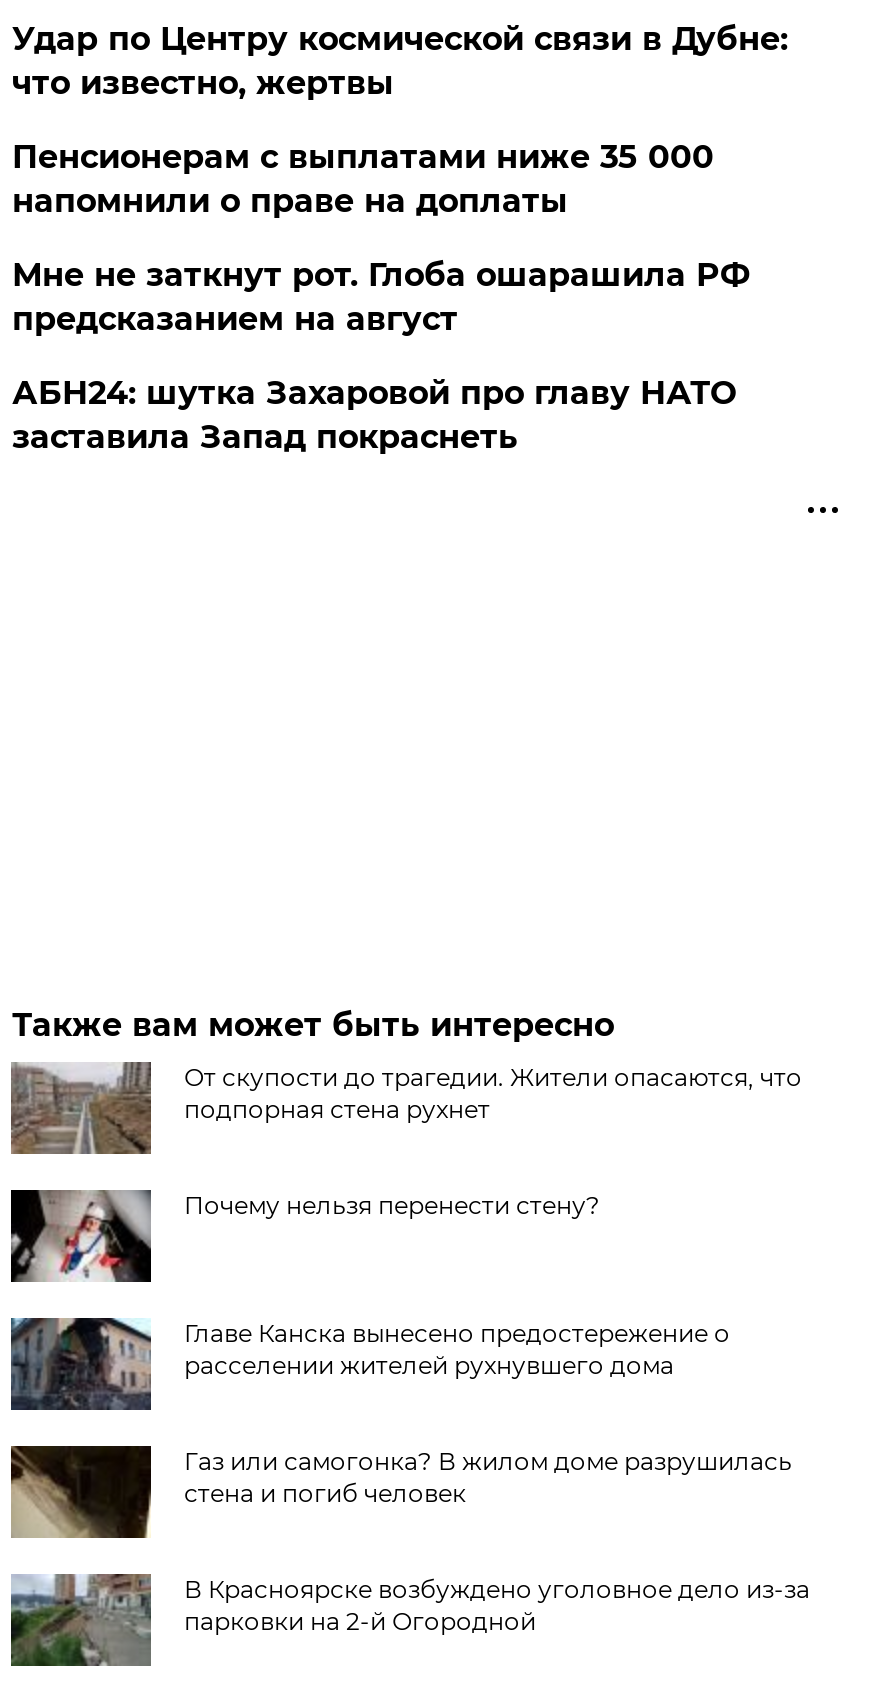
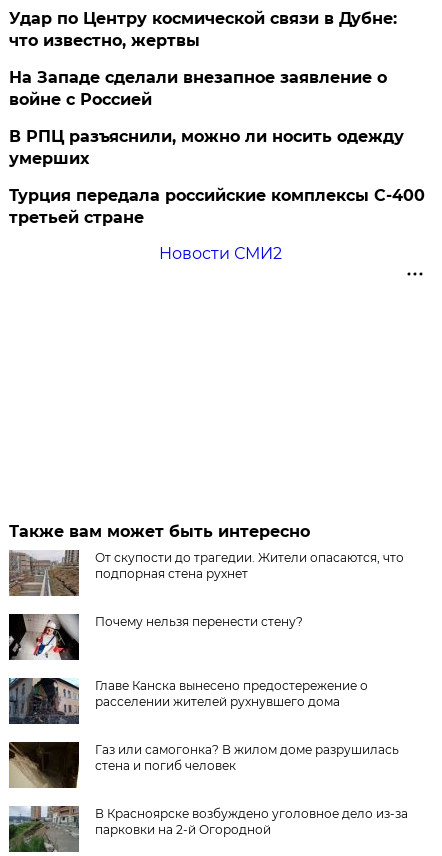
- Пенсионерам с выплатами ниже 35 000
- напомнили о праве на доплаты
- Мне не заткнут рот. Глоба ошарашила РФ
- предсказанием на август
- АБН24: шутка Захаровой про главу НАТО
- заставила Запад покраснеть
+ На Западе сделали внезапное заявление о
+ войне с Россией
+ В РПЦ разъяснили, можно ли носить одежду
+ умерших
+ Турция передала российские комплексы С-400
+ третьей стране
+ Новости СМИ2
